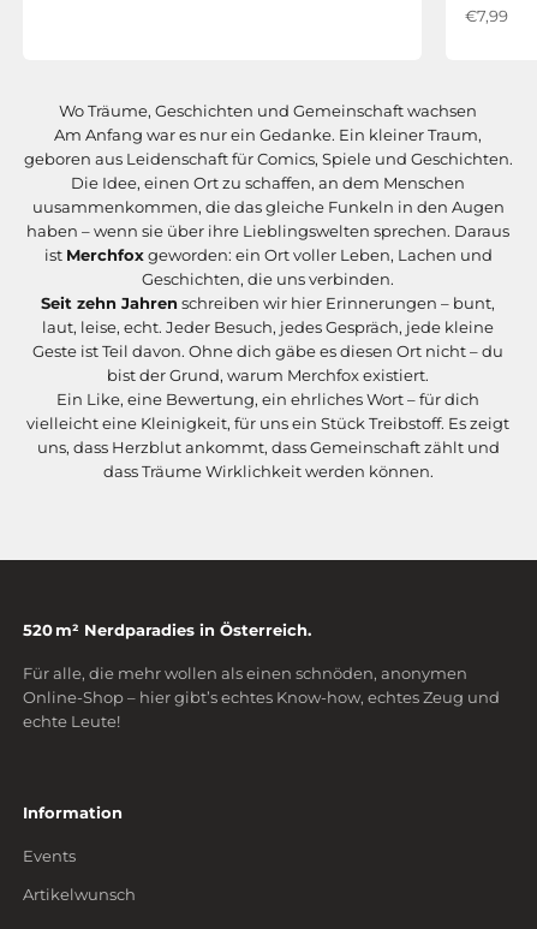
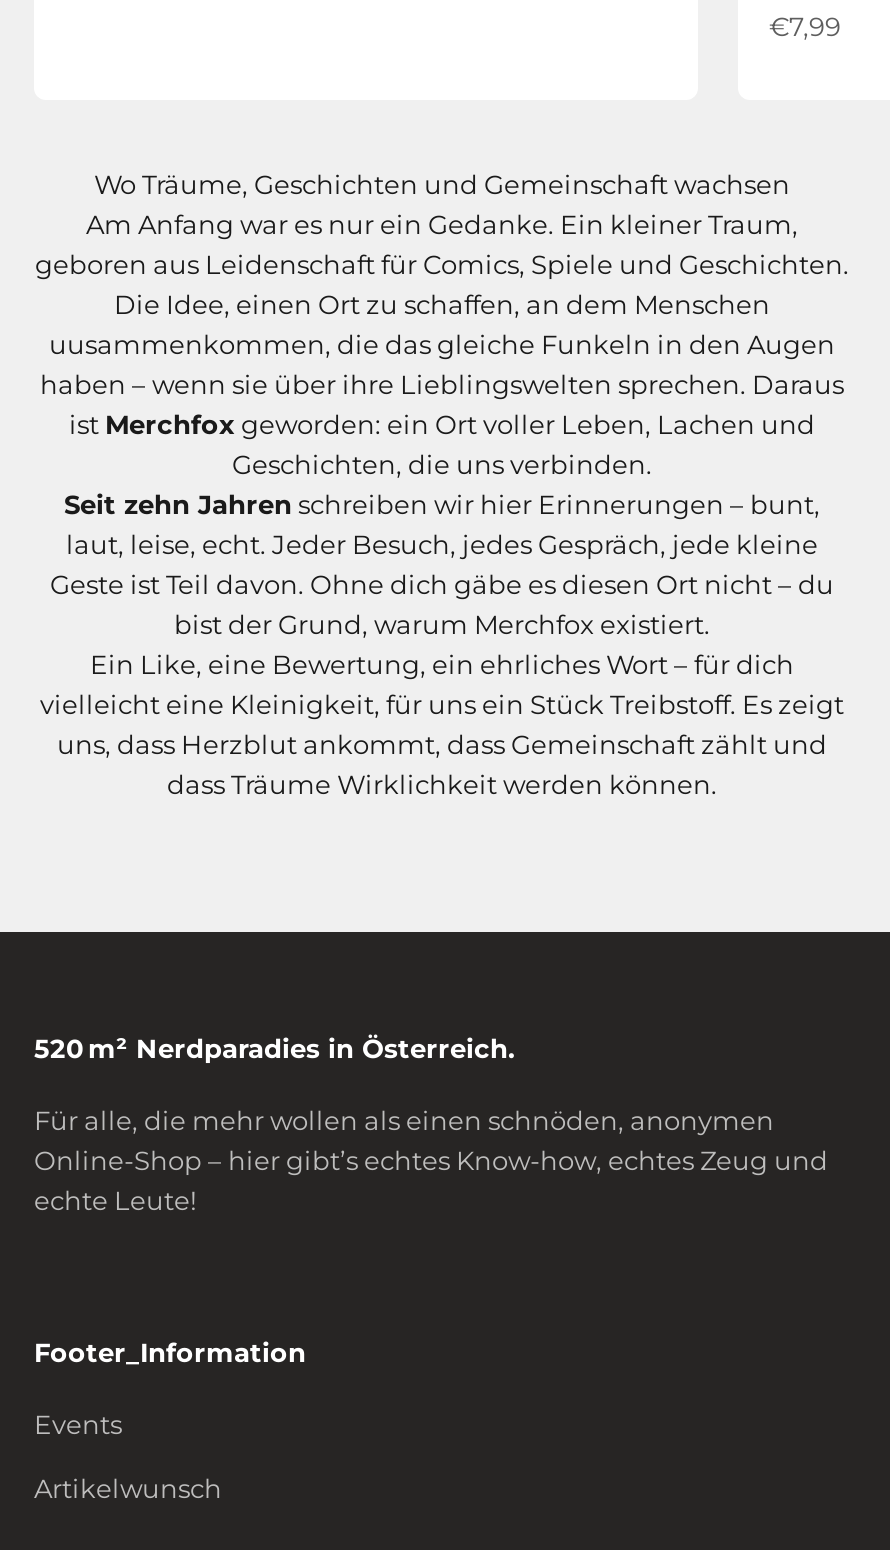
- Information
+ Footer_Information
